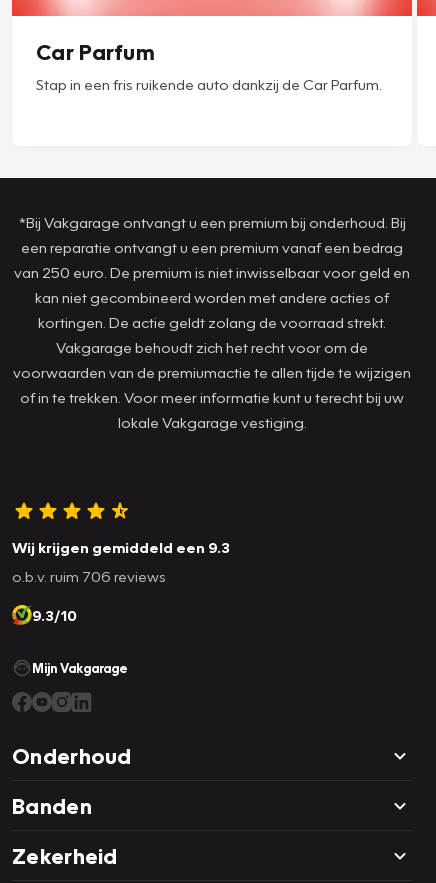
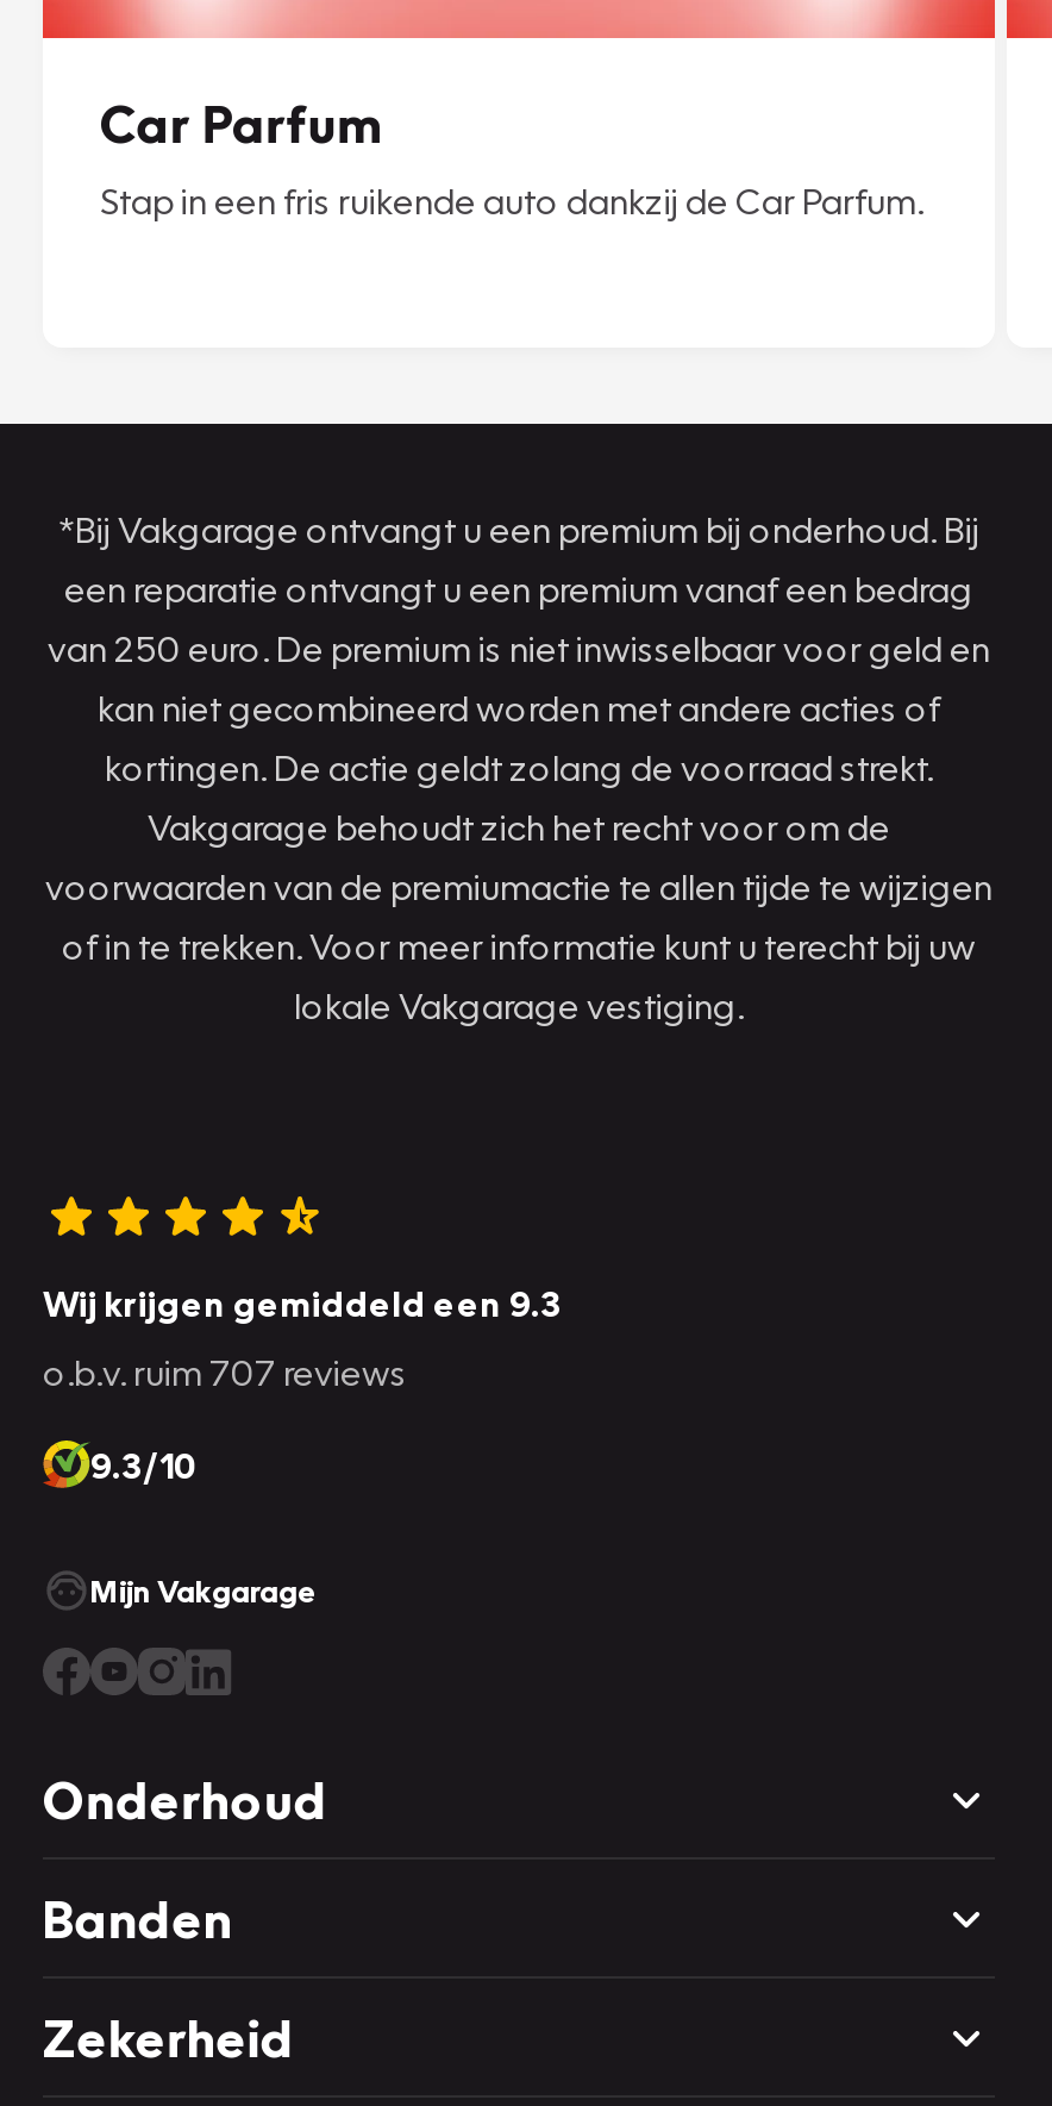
- o.b.v. ruim 706 reviews
+ o.b.v. ruim 707 reviews
